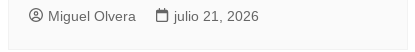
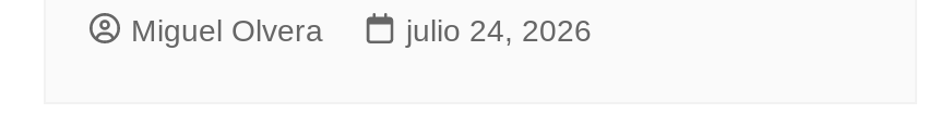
- julio 21, 2026
+ julio 24, 2026
